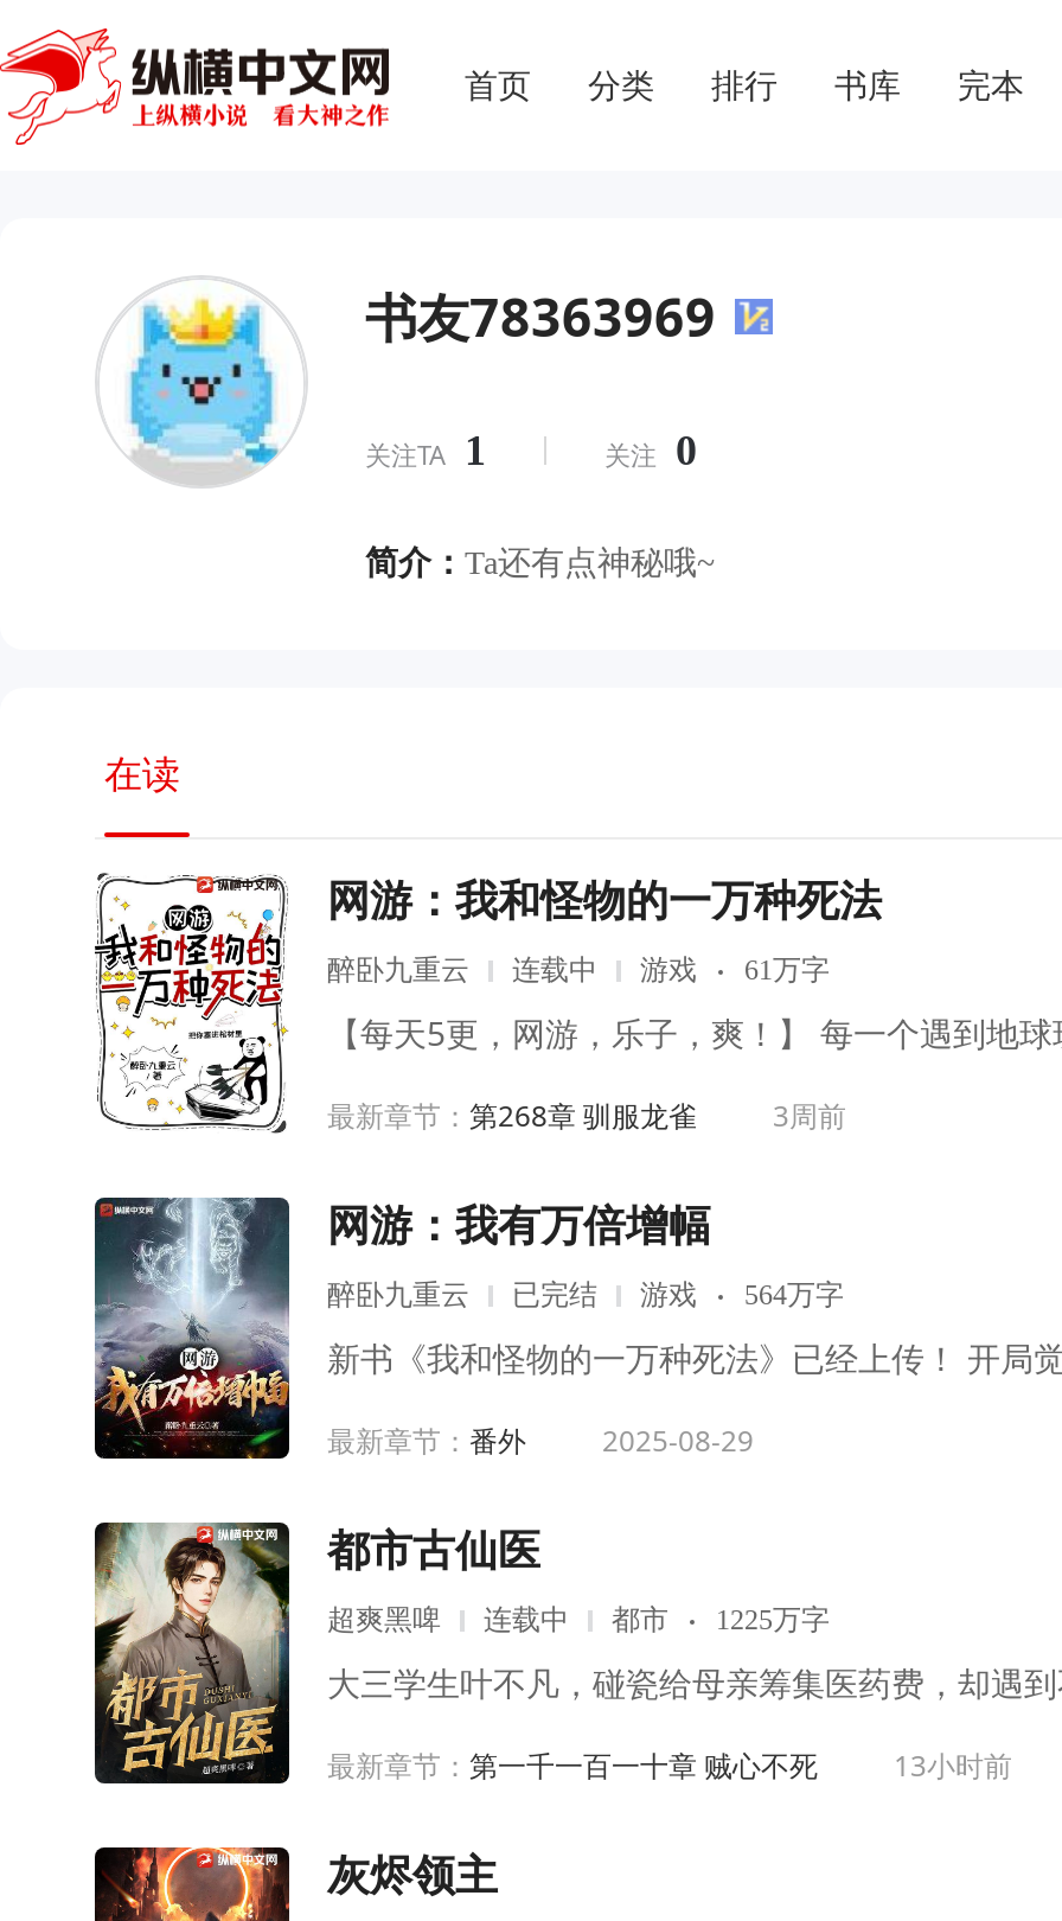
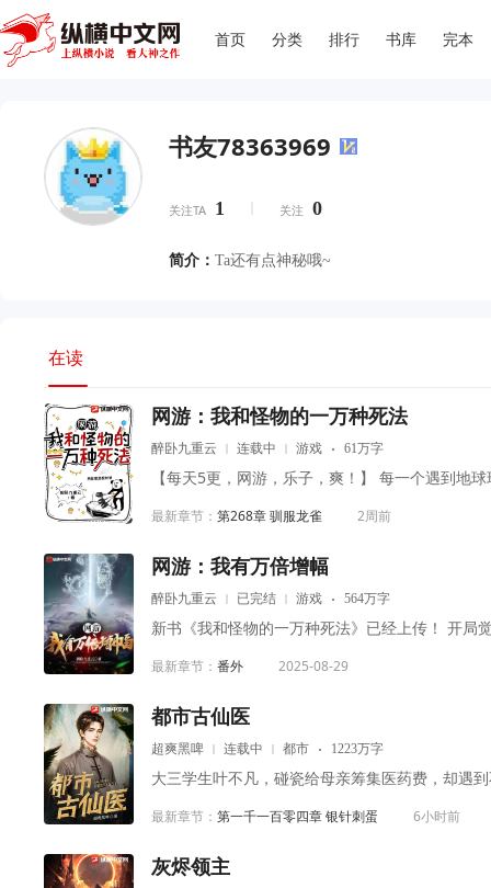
- 最新章节：第268章 驯服龙雀 3周前
+ 最新章节：第268章 驯服龙雀 2周前

- 超爽黑啤 连载中 都市 1225万字
+ 超爽黑啤 连载中 都市 1223万字

- 最新章节：第一千一百一十章 贼心不死
+ 最新章节：第一千一百零四章 银针刺蛋

- 13小时前
+ 6小时前
